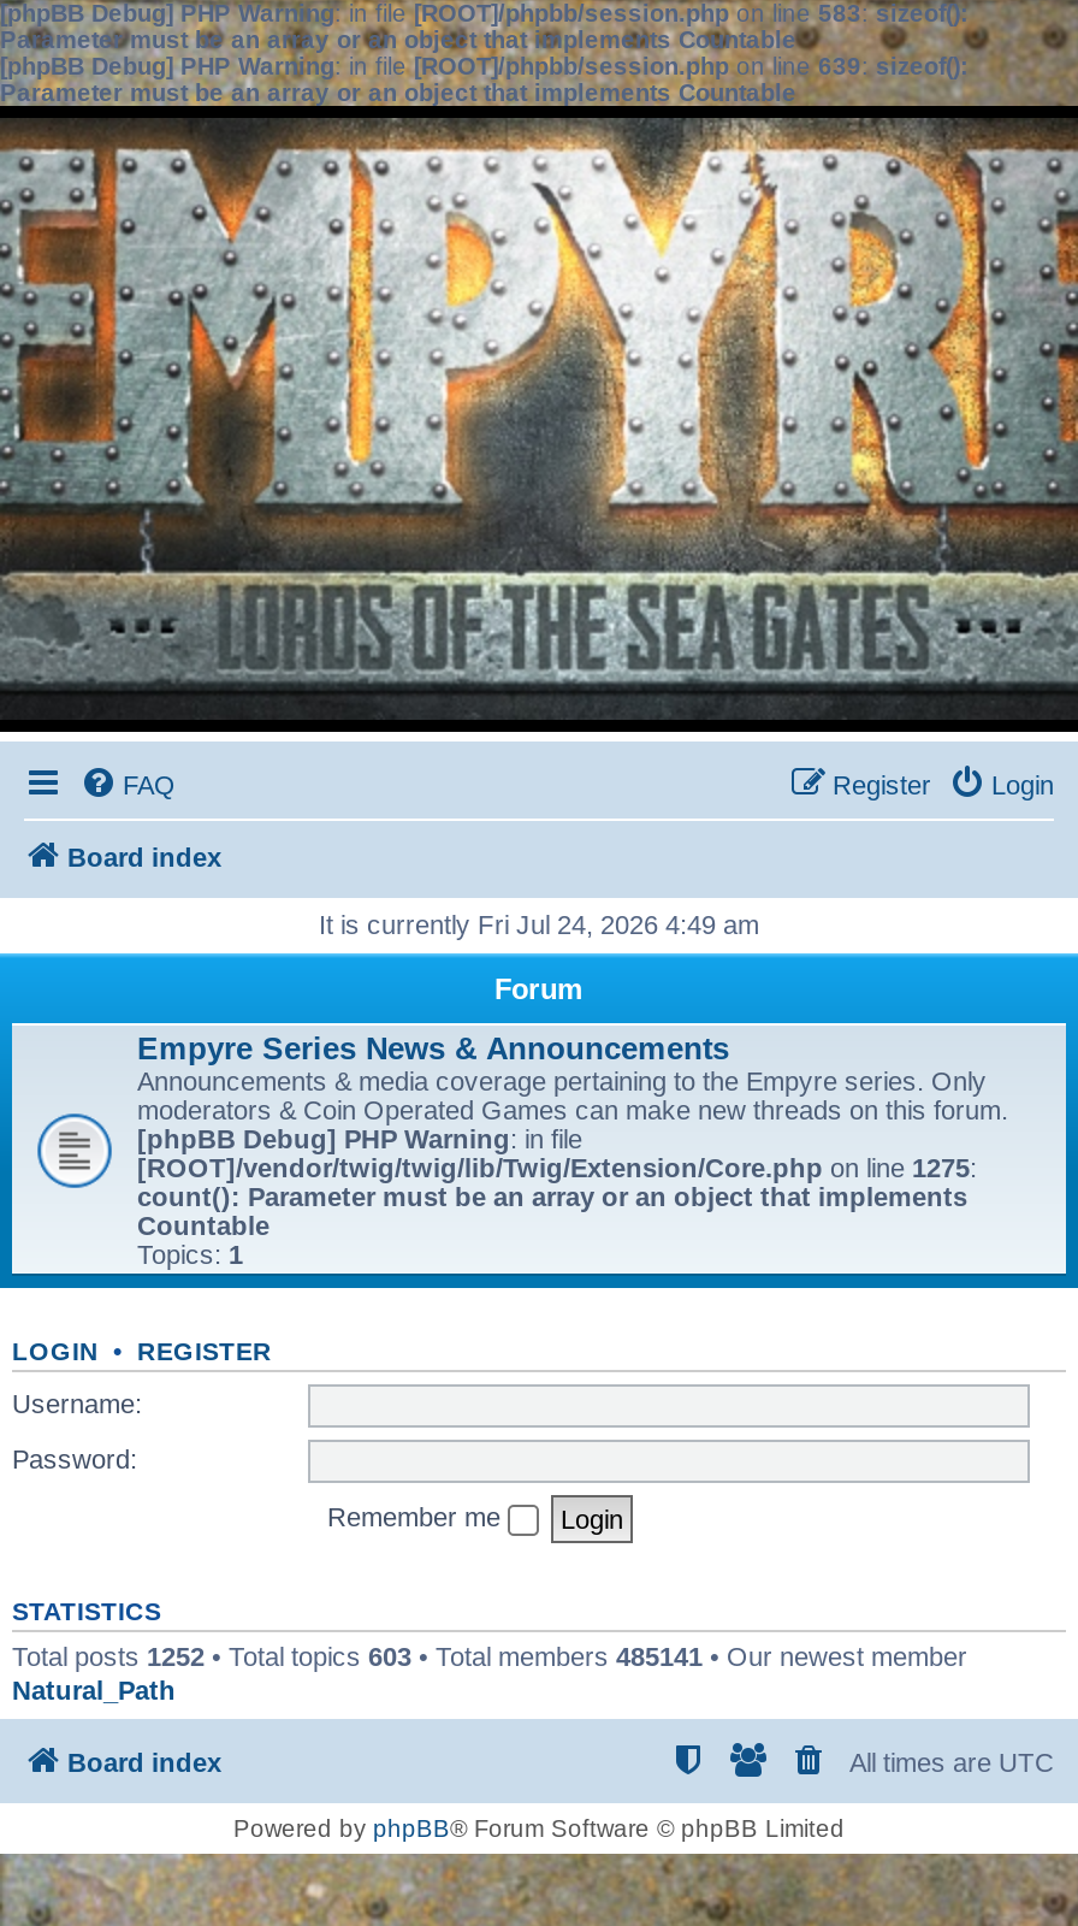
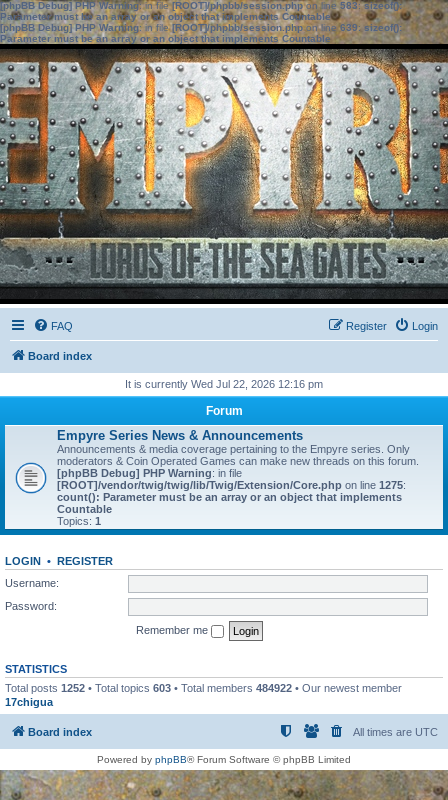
- It is currently Fri Jul 24, 2026 4:49 am
+ It is currently Wed Jul 22, 2026 12:16 pm

- Total posts 1252 • Total topics 603 • Total members 485141 • Our newest member
- Natural_Path
+ Total posts 1252 • Total topics 603 • Total members 484922 • Our newest member
+ 17chigua
